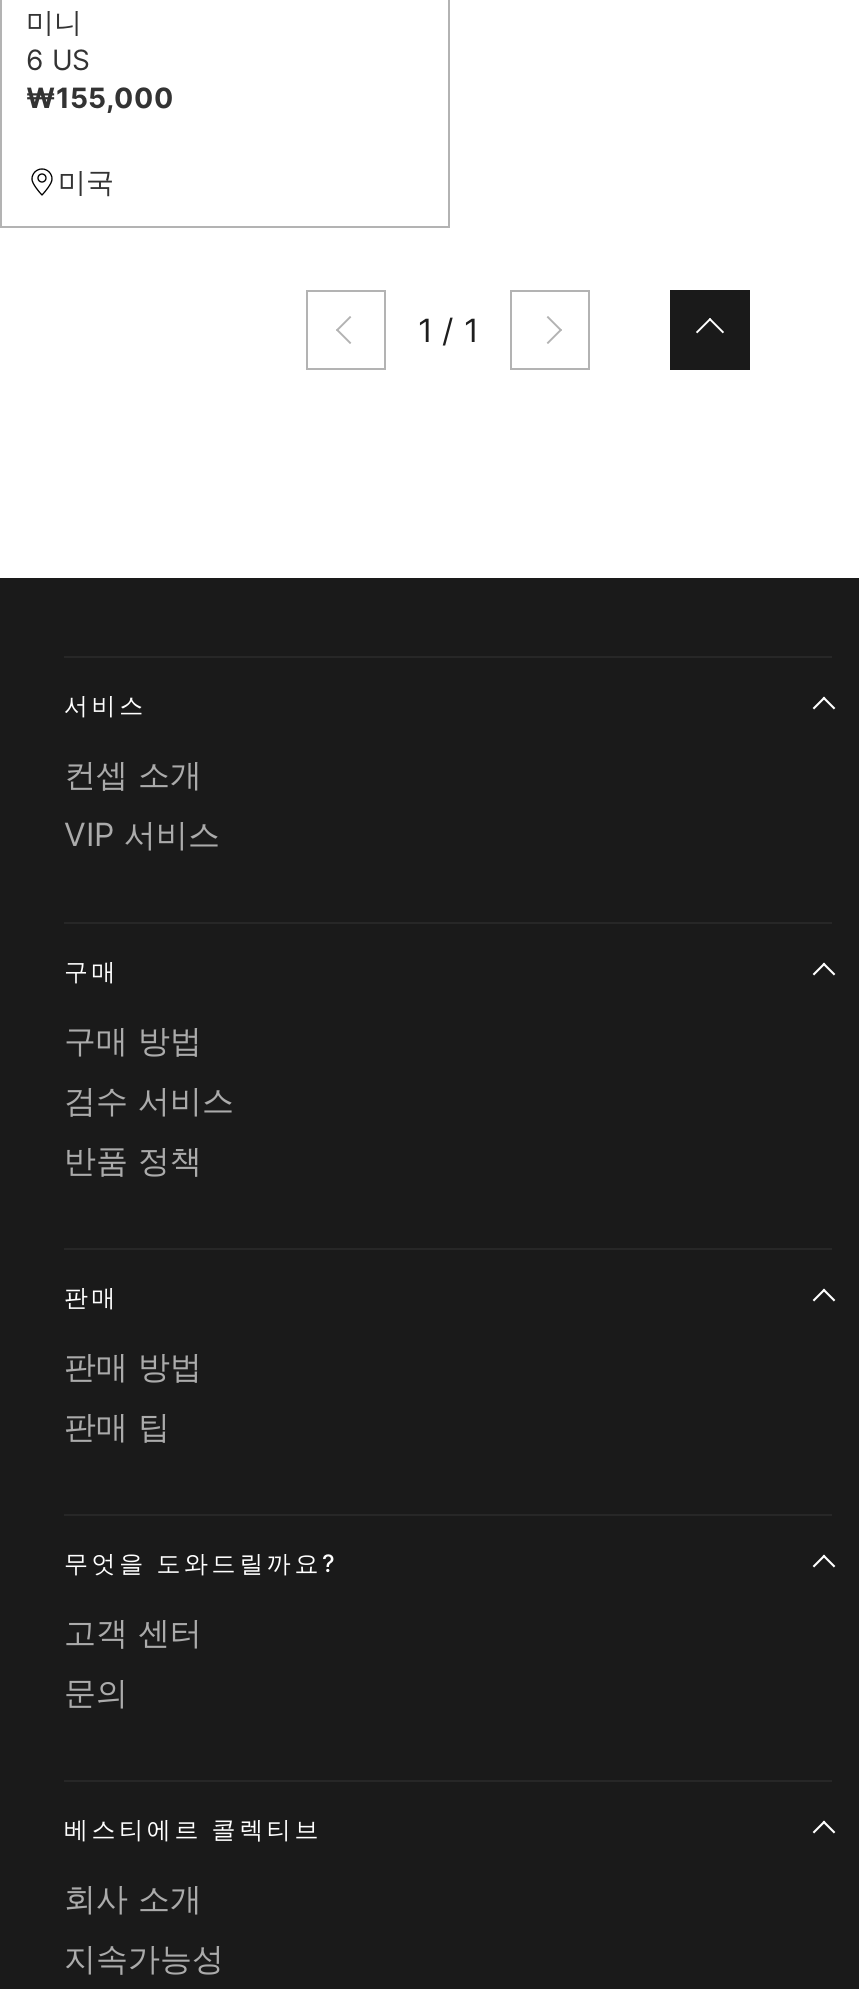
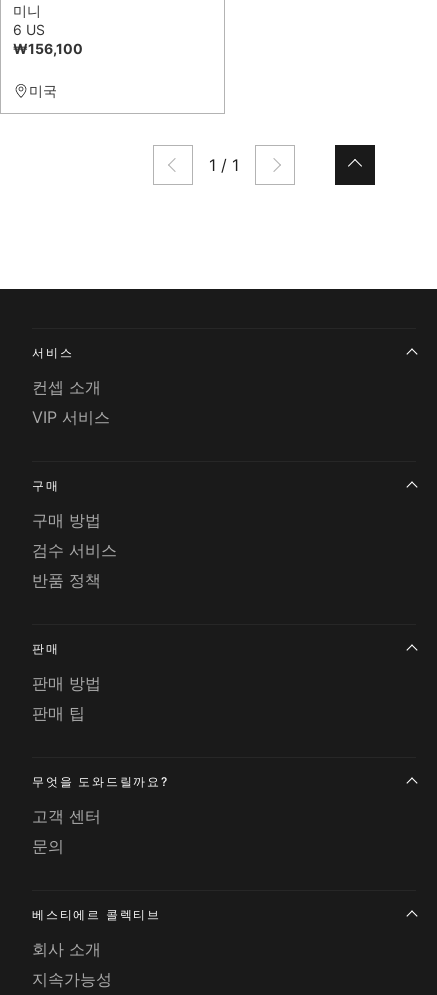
- ₩155,000
+ ₩156,100
